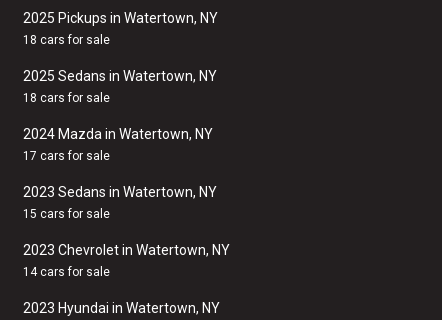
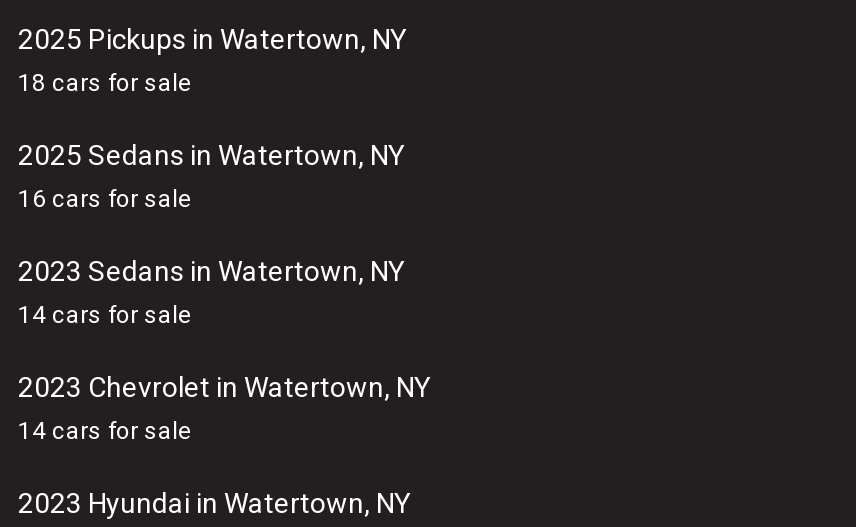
- 18 cars for sale
- 2024 Mazda in Watertown, NY
- 17 cars for sale
+ 16 cars for sale

- 15 cars for sale
+ 14 cars for sale
